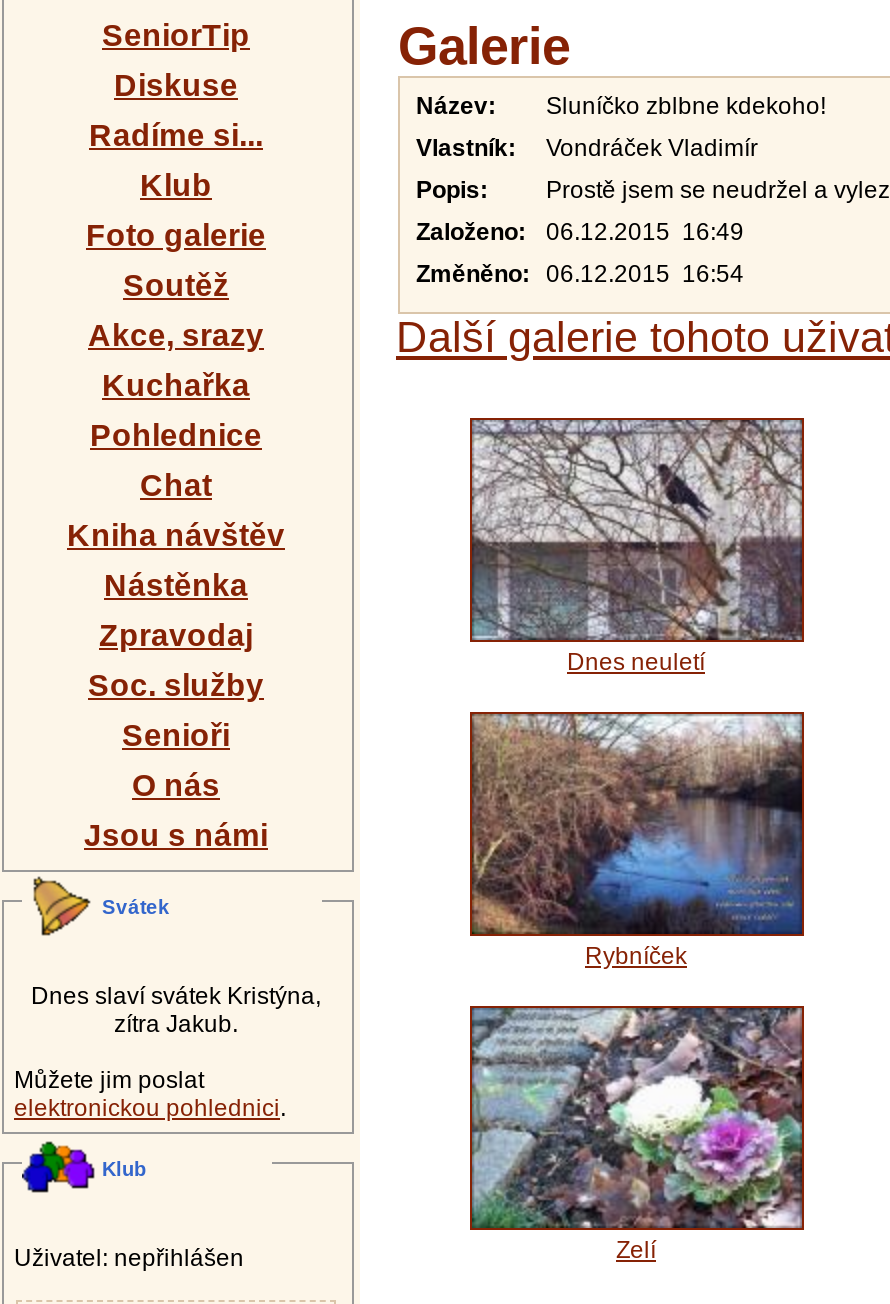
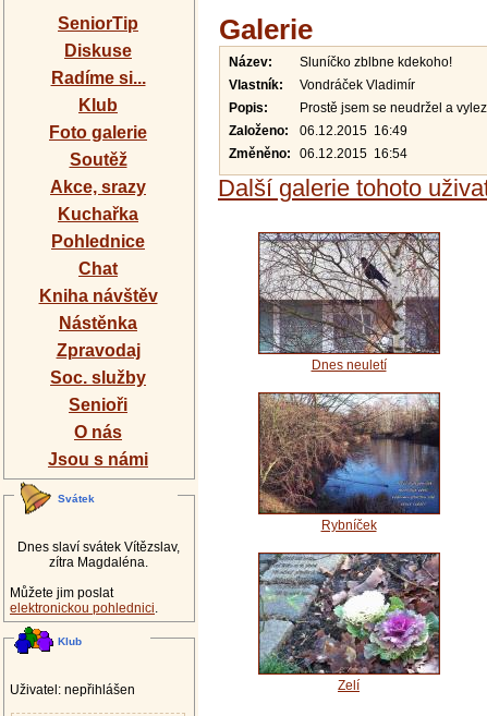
- Dnes slaví svátek Kristýna,
+ Dnes slaví svátek Vítězslav,

- zítra Jakub.
+ zítra Magdaléna.
